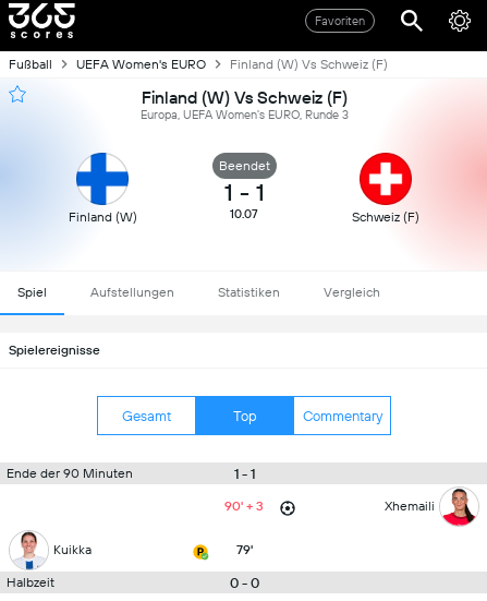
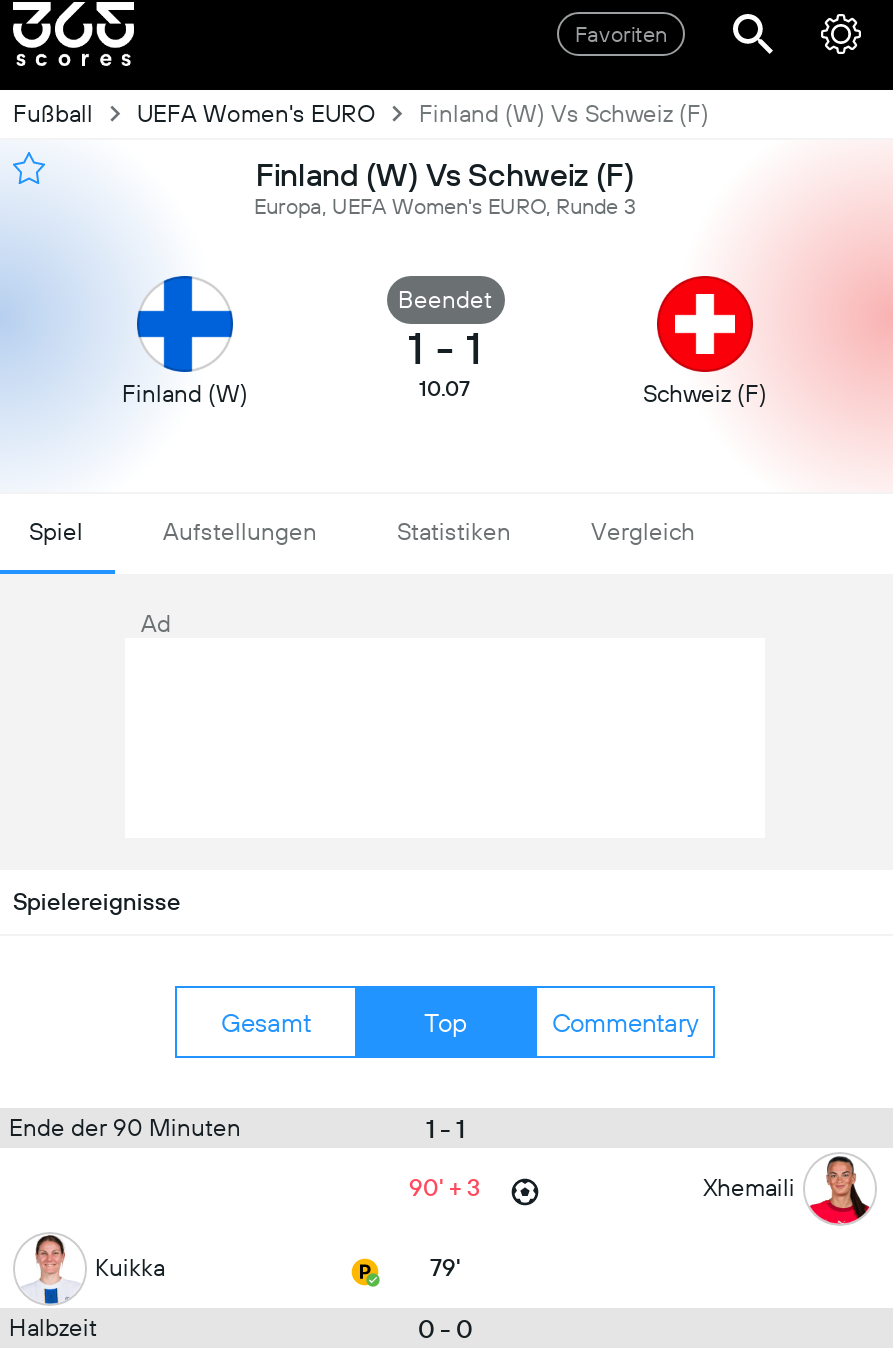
+ Ad
